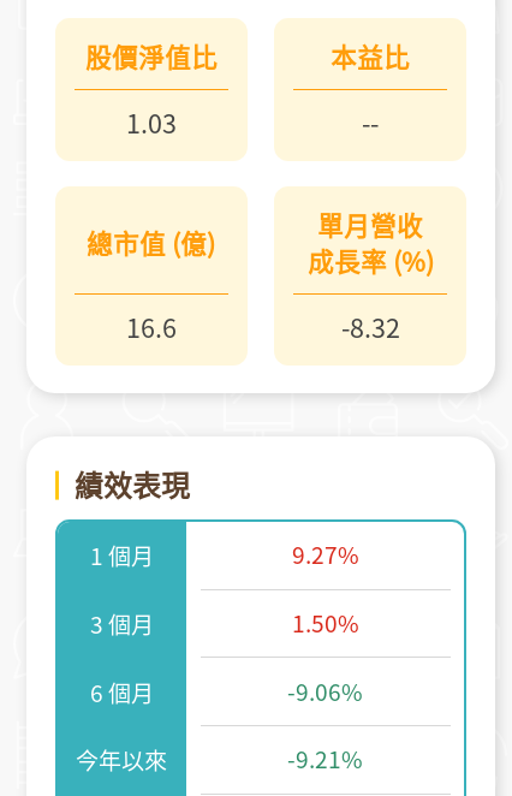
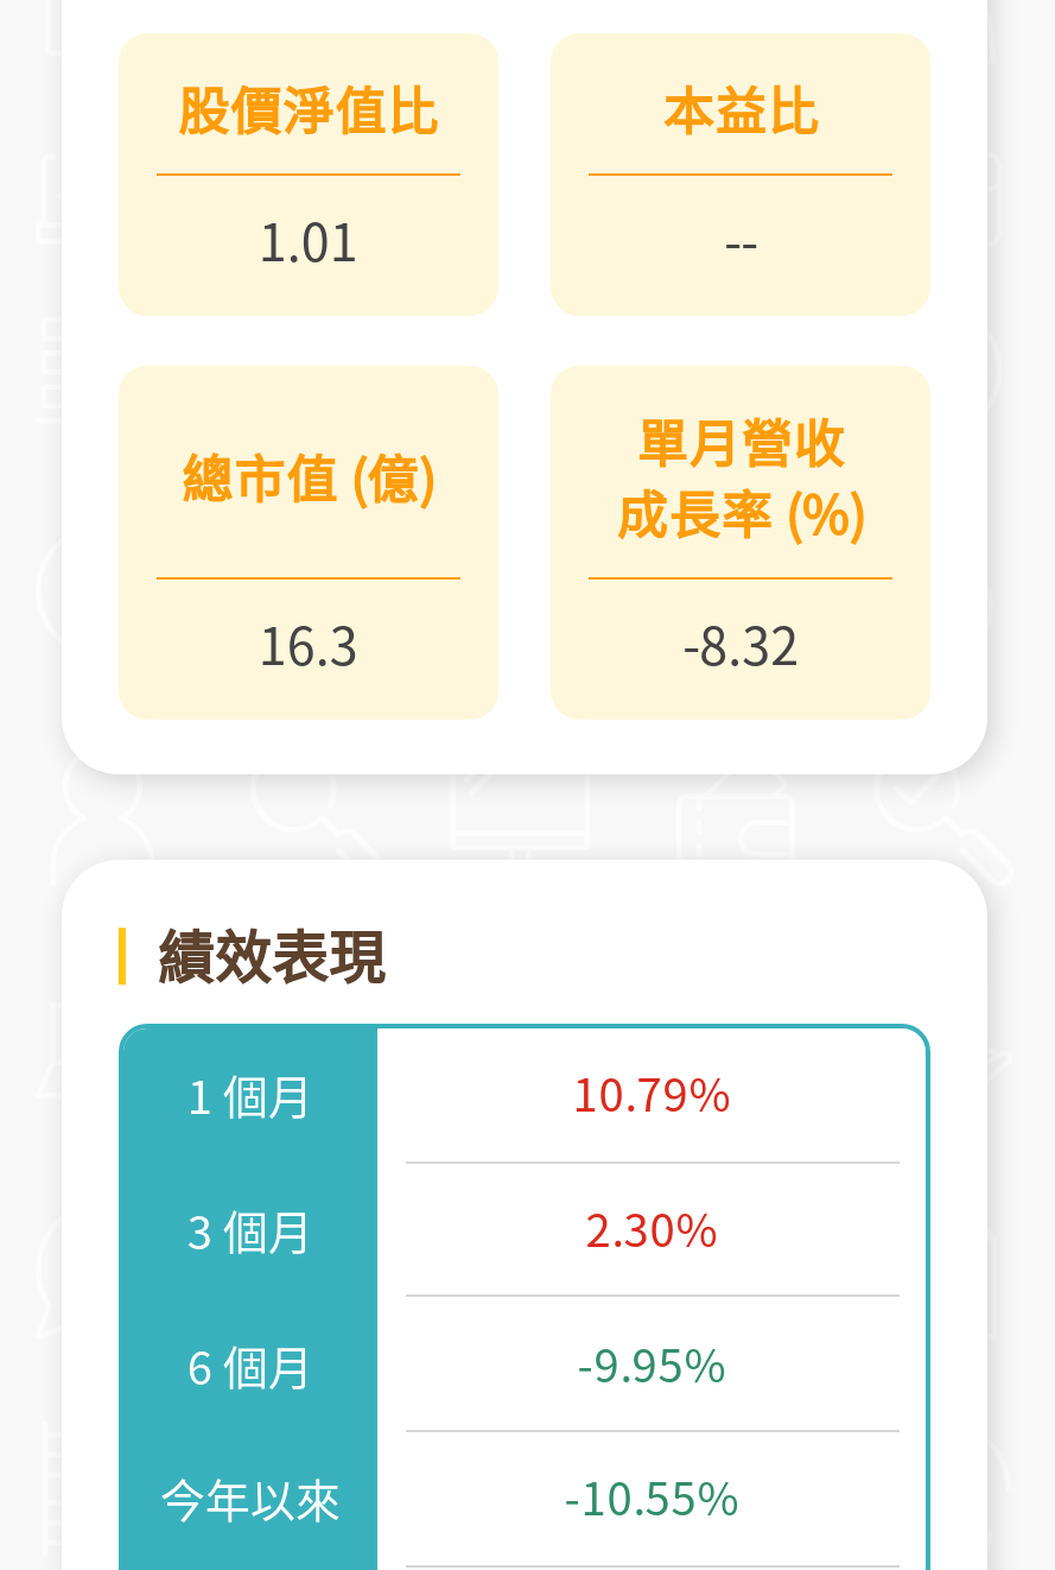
- 1.03
+ 1.01

- 16.6
+ 16.3

- 9.27%
+ 10.79%

- 1.50%
+ 2.30%

- -9.06%
+ -9.95%

- -9.21%
+ -10.55%
